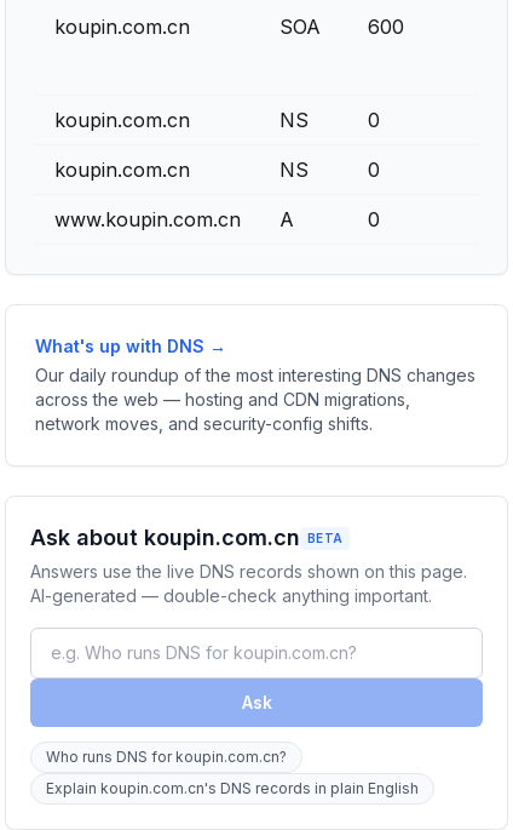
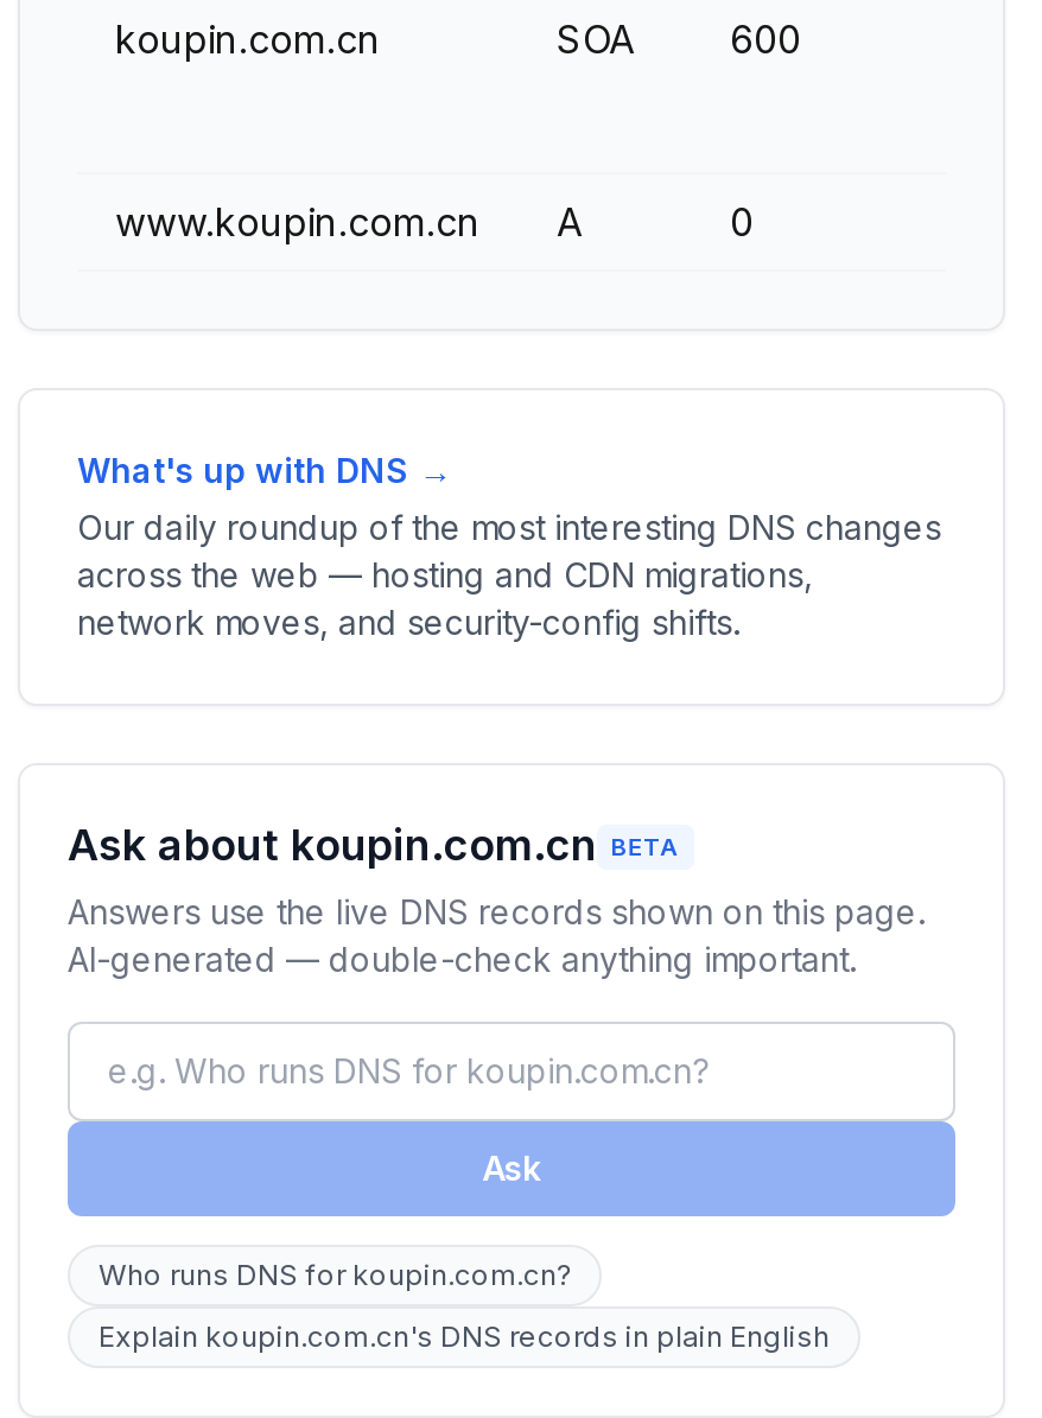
- koupin.com.cn
- NS
- 0
- koupin.com.cn
- NS
- 0
